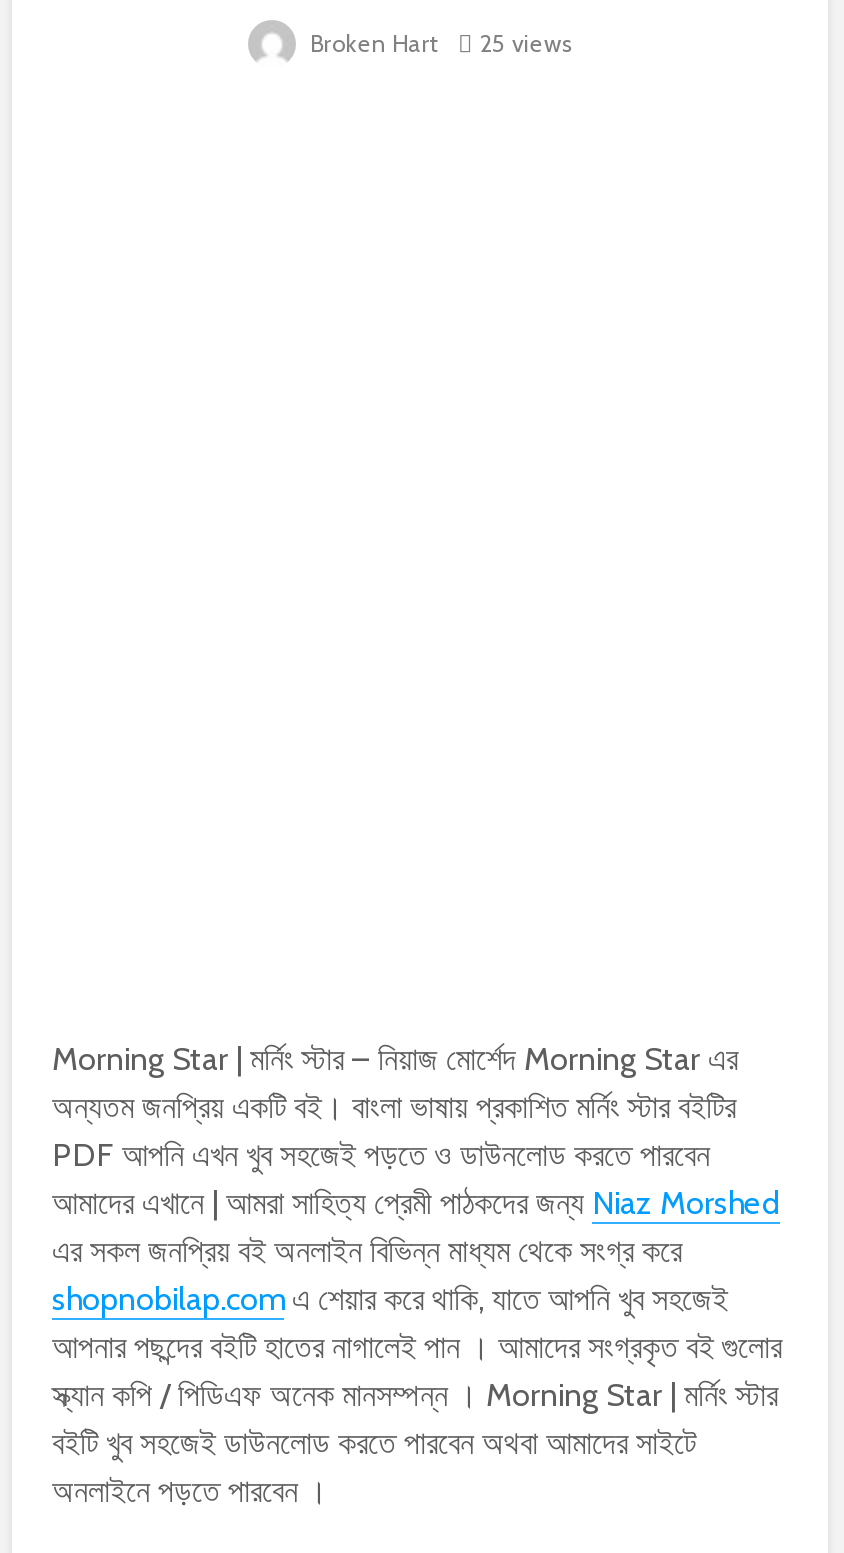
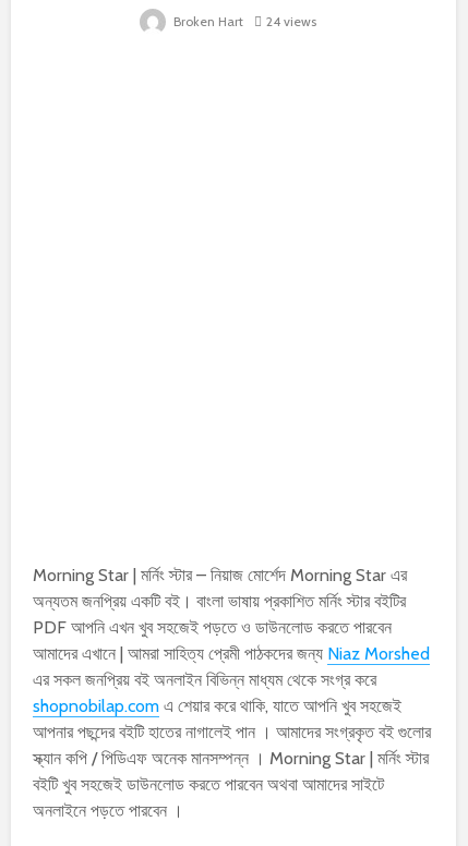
- Broken Hart 25 views
+ Broken Hart 24 views
